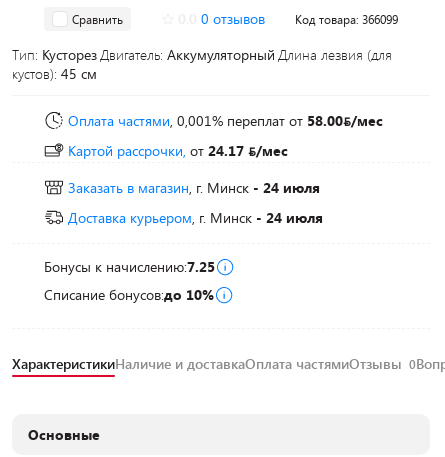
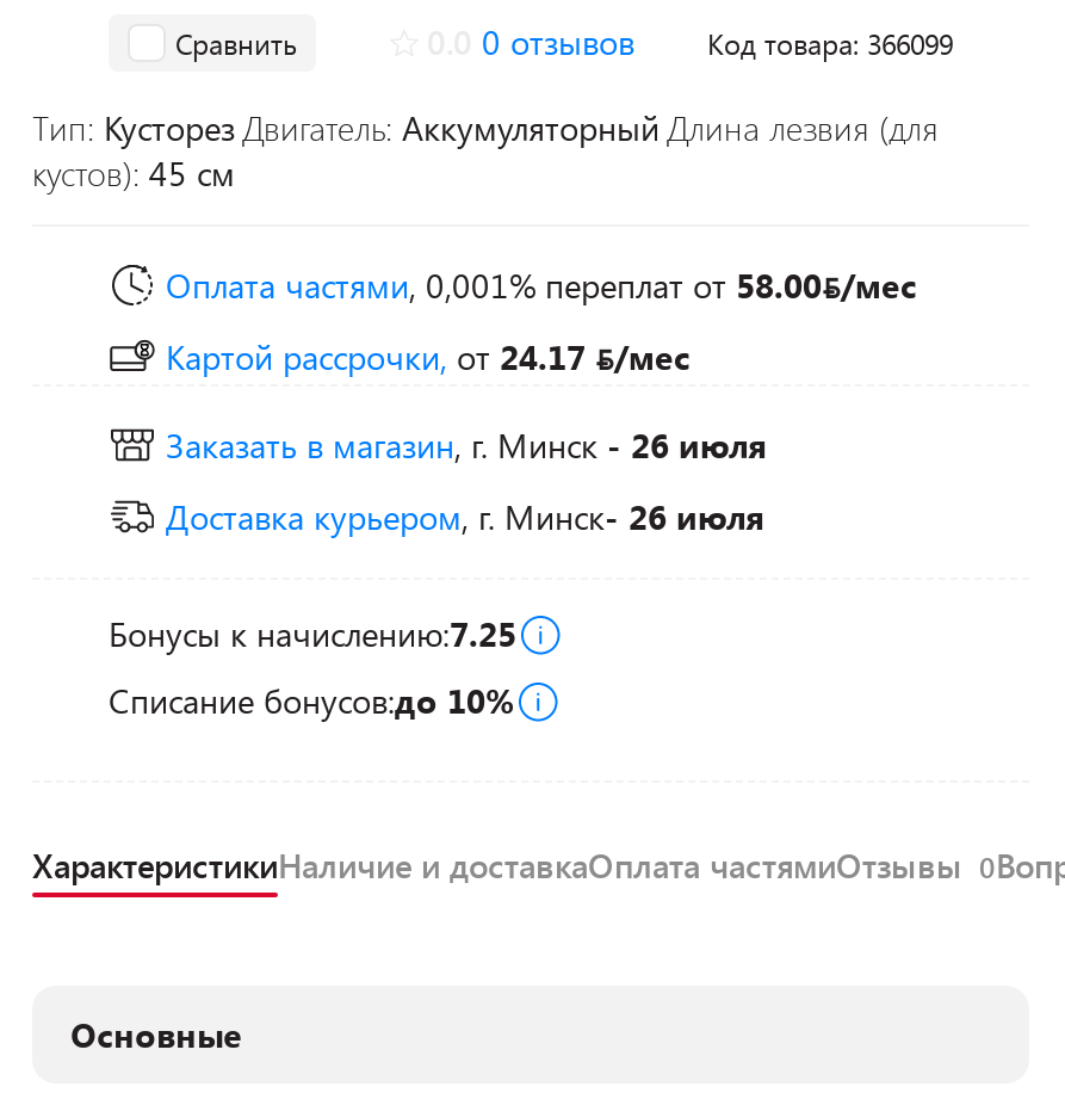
- Заказать в магазин, г. Минск - 24 июля
+ Заказать в магазин, г. Минск - 26 июля

- Доставка курьером, г. Минск- 24 июля
+ Доставка курьером, г. Минск- 26 июля
